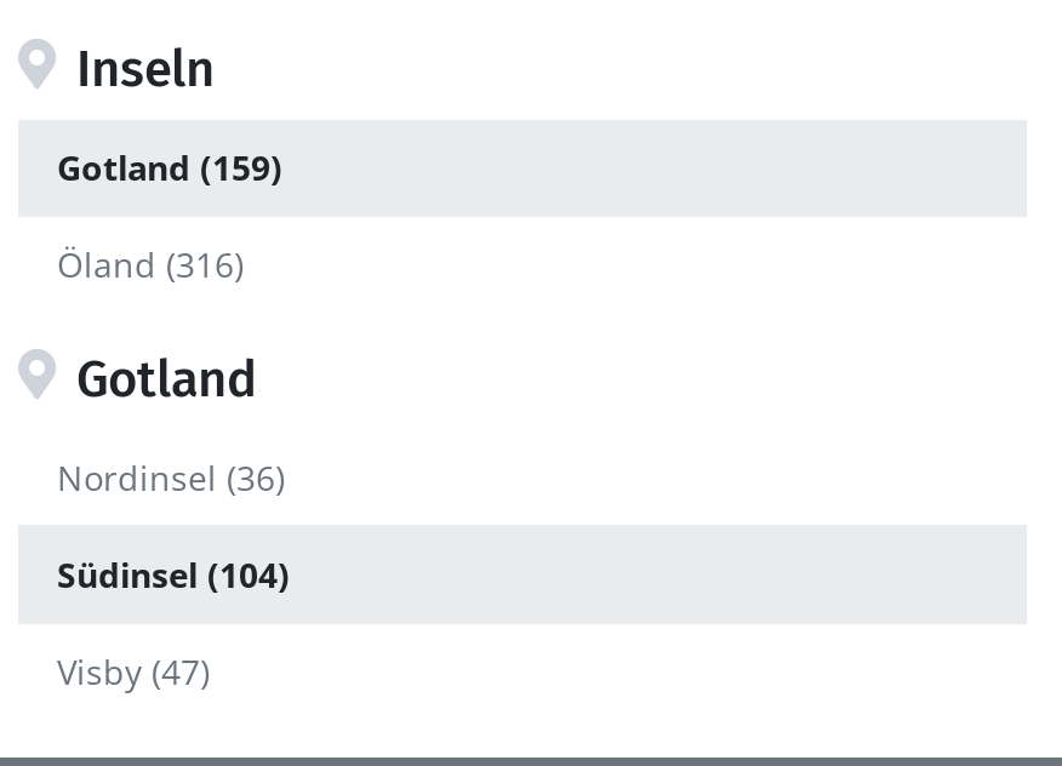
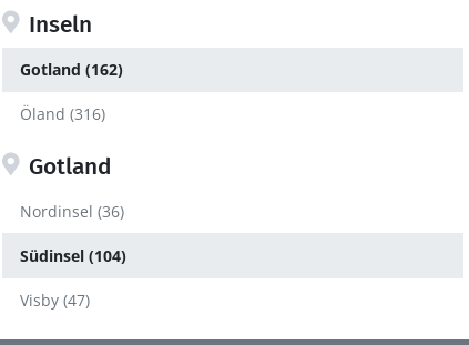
- Gotland (159)
+ Gotland (162)
